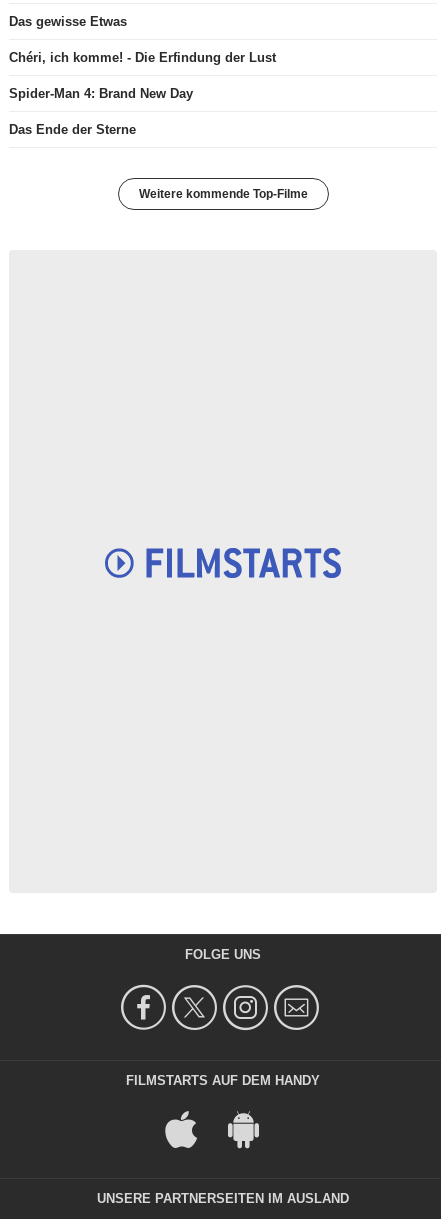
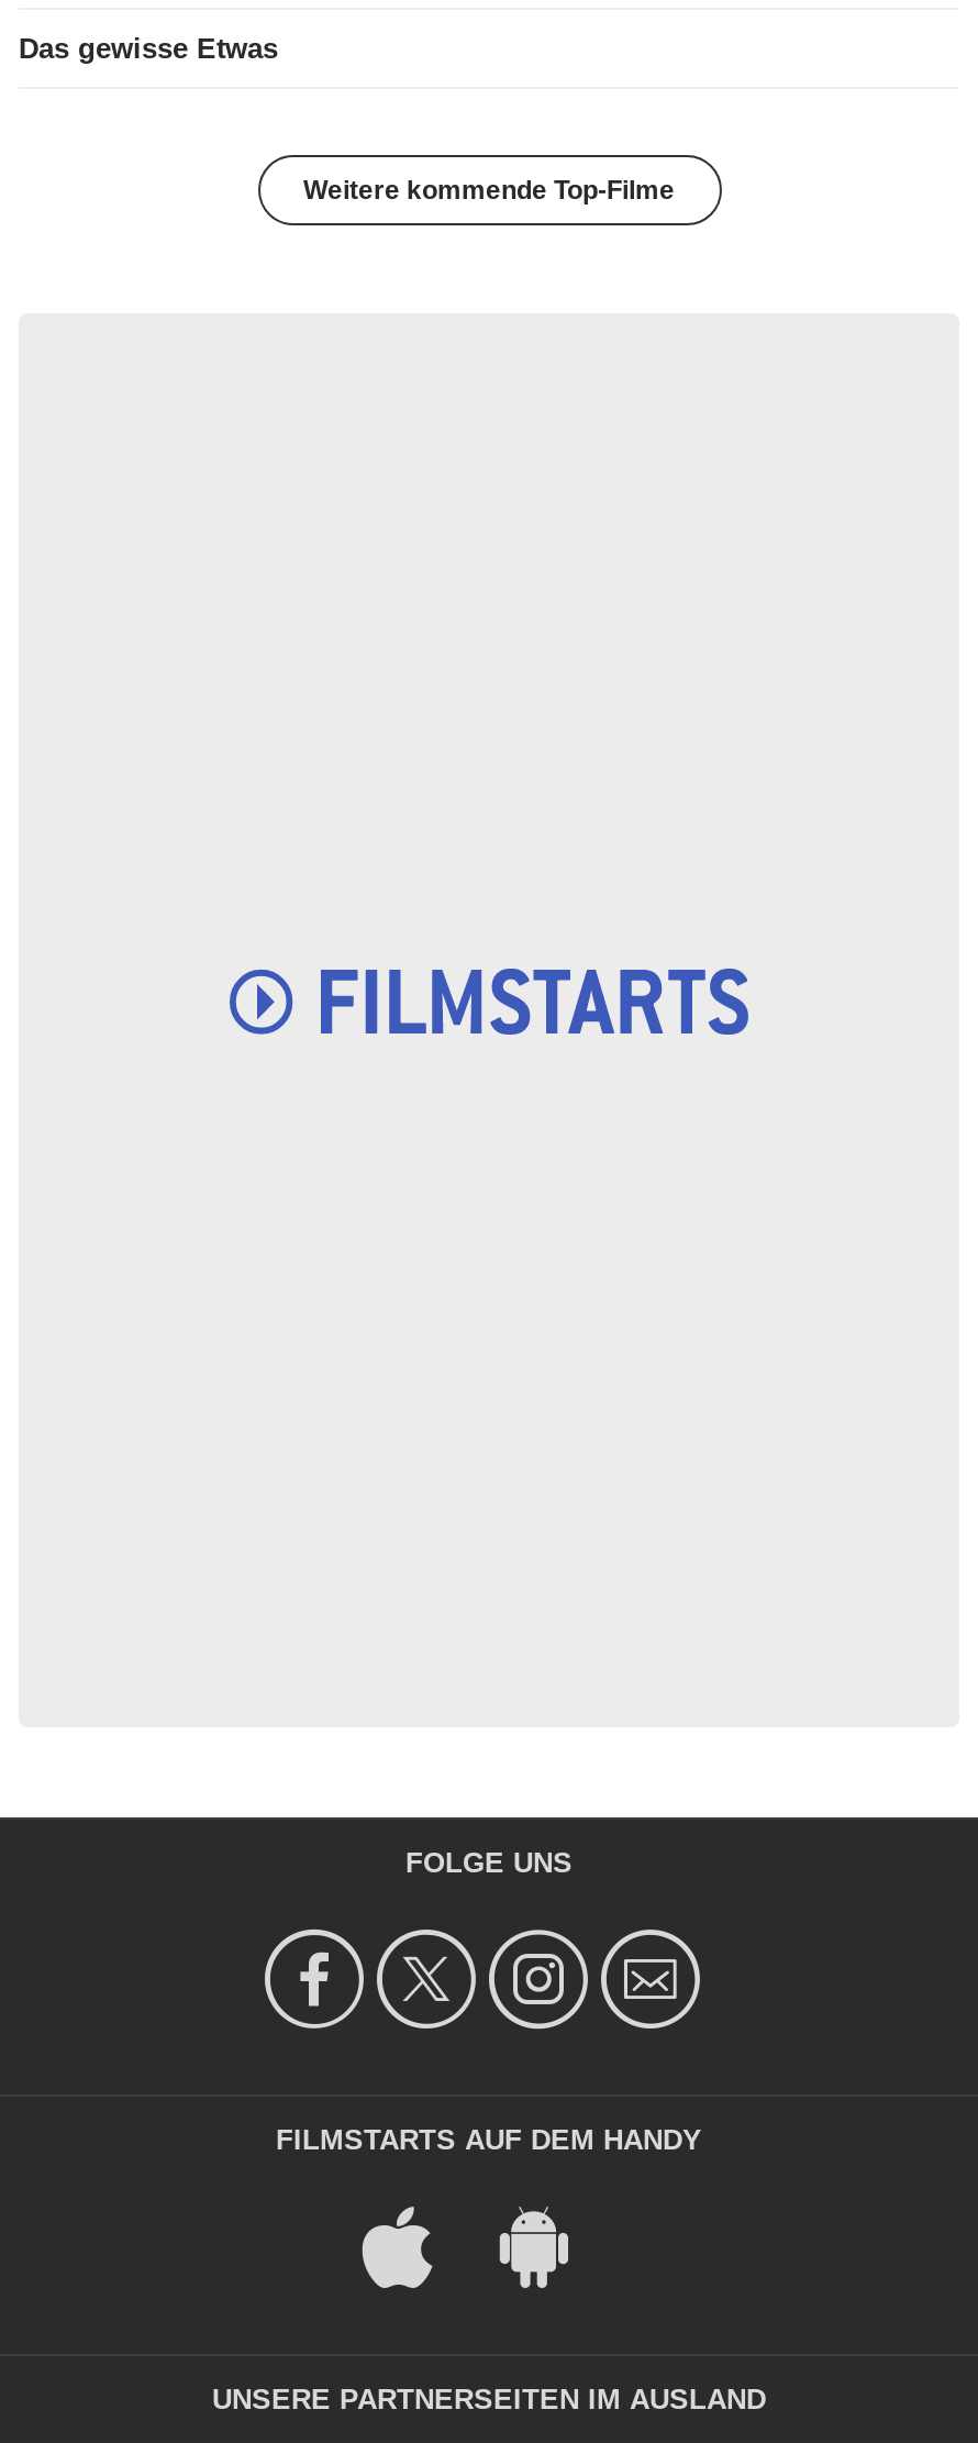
- Chéri, ich komme! - Die Erfindung der Lust
- Spider-Man 4: Brand New Day
- Das Ende der Sterne
